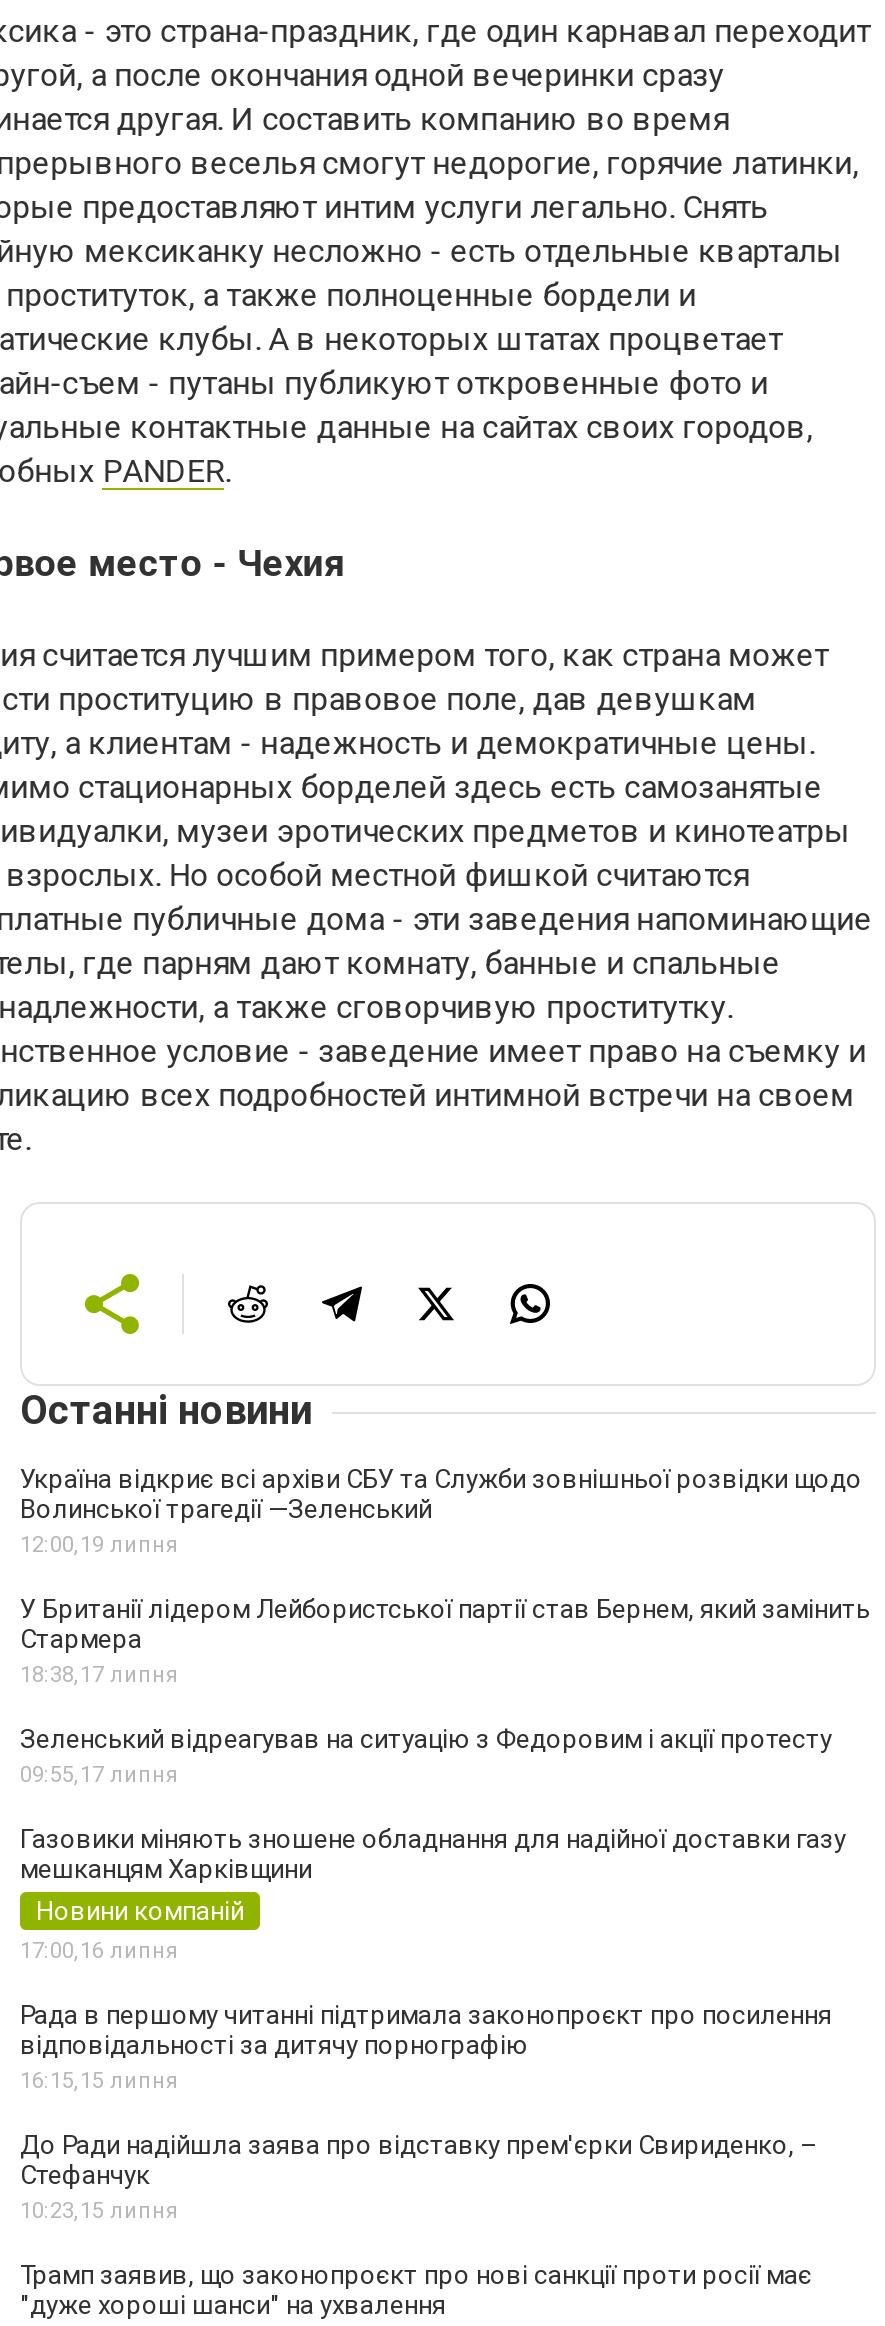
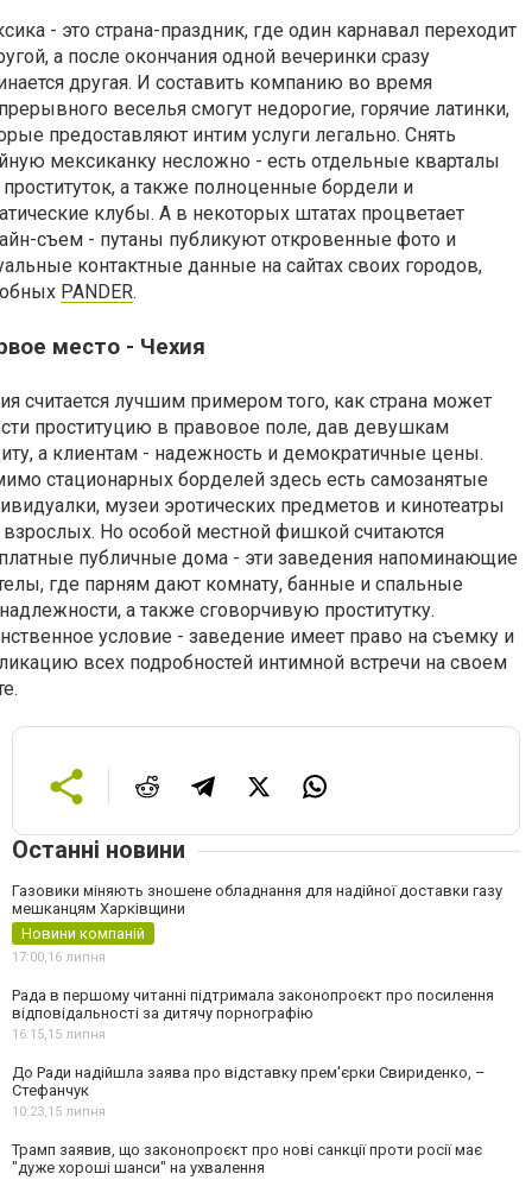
- Україна відкриє всі архіви СБУ та Служби зовнішньої розвідки щодо
- Волинської трагедії —Зеленський
- 12:00, 19 липня
- У Британії лідером Лейбористської партії став Бернем, який замінить
- Стармера
- 18:38, 17 липня
- Зеленський відреагував на ситуацію з Федоровим і акції протесту
- 09:55, 17 липня
